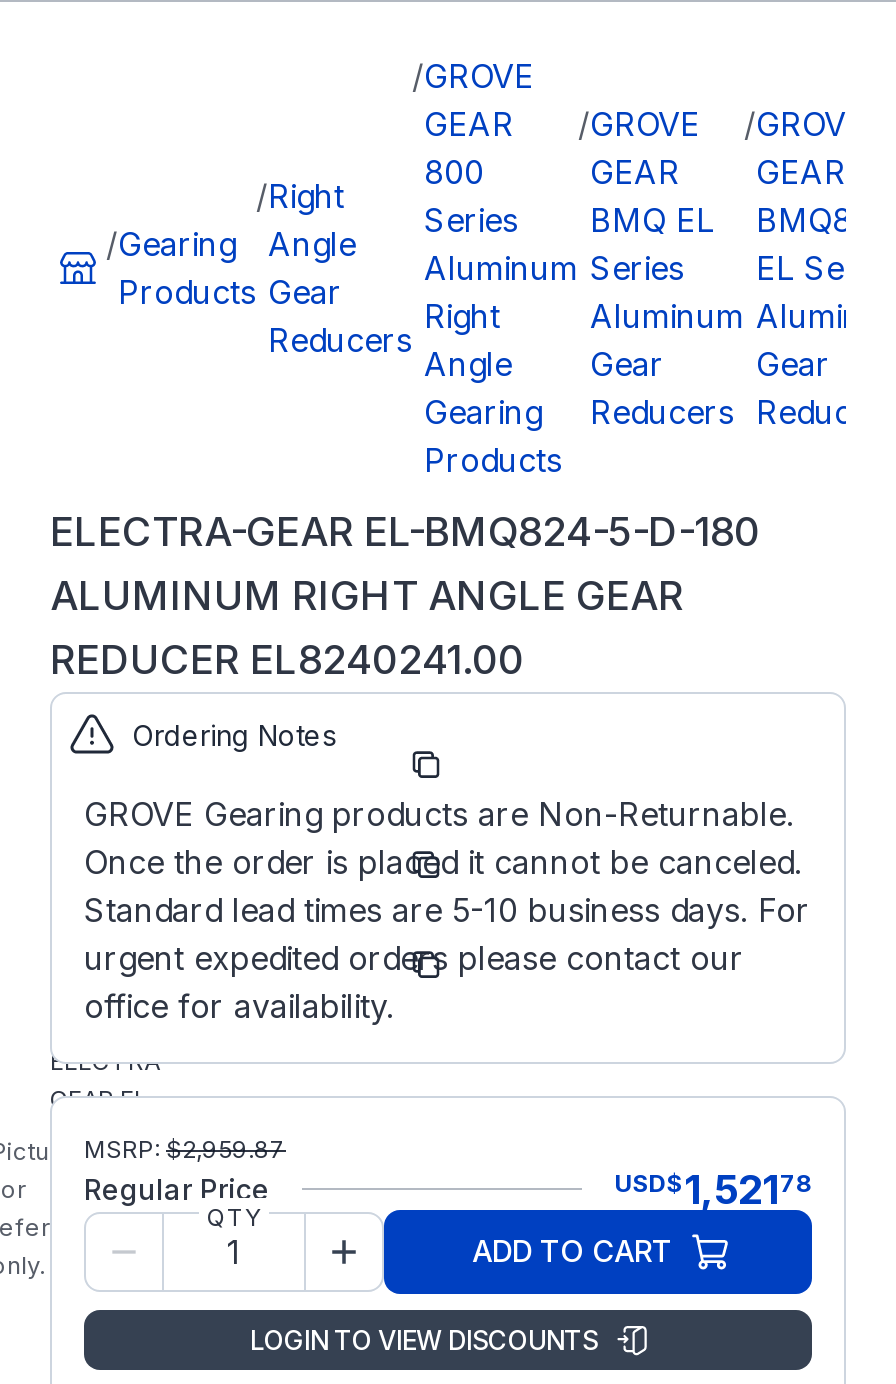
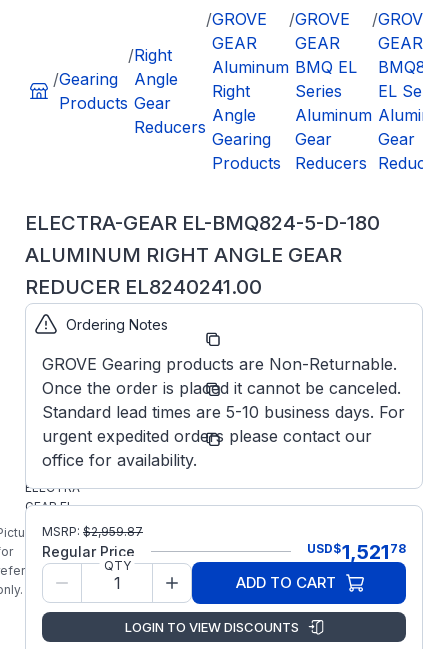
- 800
- Series

moved up: Aluminum | Right | Angle | Gearing | Products
